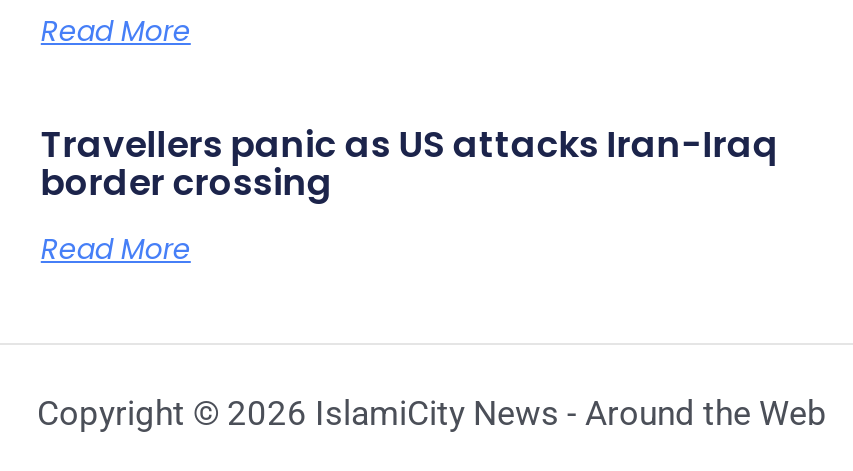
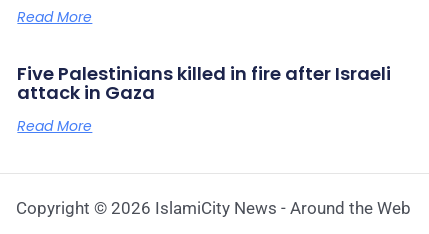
- Travellers panic as US attacks Iran-Iraq
- border crossing
+ Five Palestinians killed in fire after Israeli
+ attack in Gaza
